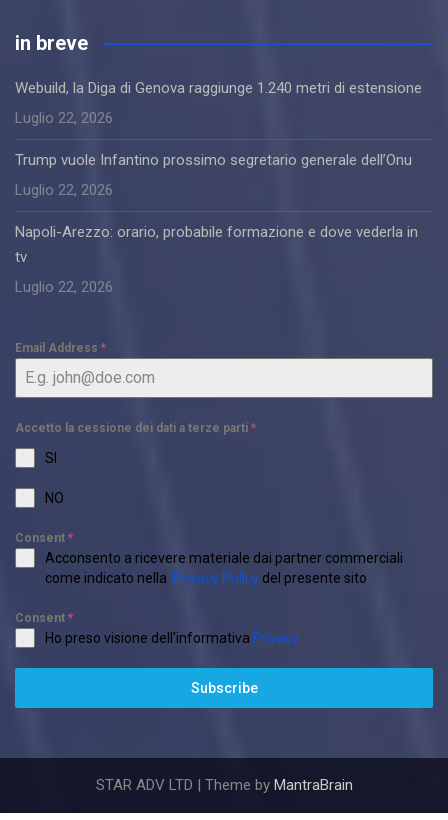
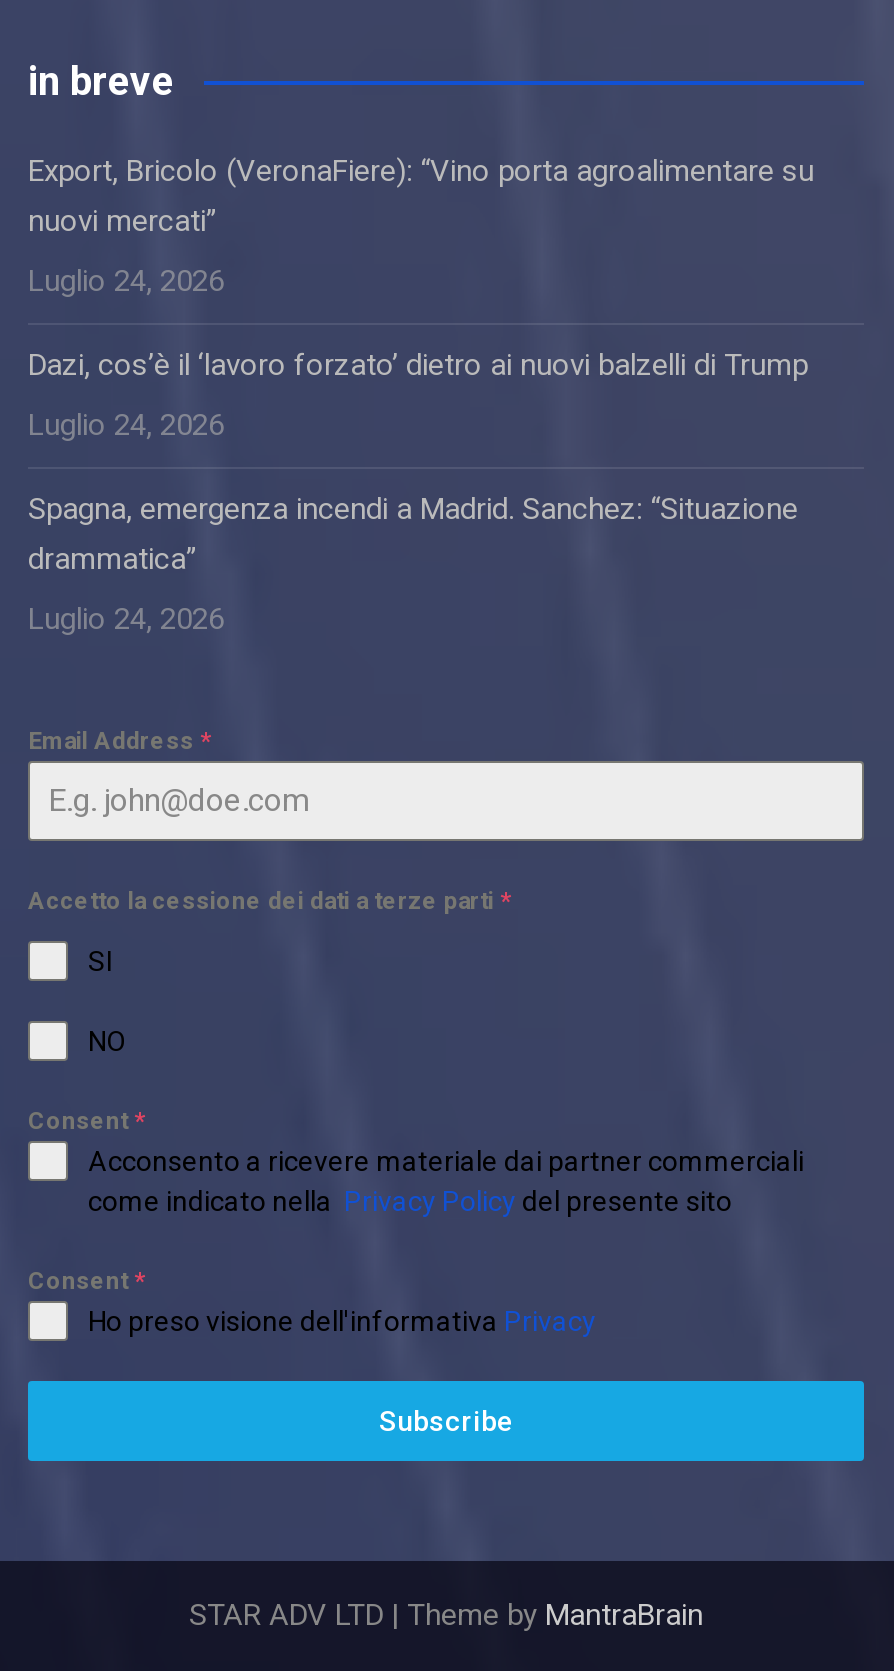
- Webuild, la Diga di Genova raggiunge 1.240 metri di estensione
+ Export, Bricolo (VeronaFiere): “Vino porta agroalimentare su
+ nuovi mercati”

- Luglio 22, 2026
+ Luglio 24, 2026

- Trump vuole Infantino prossimo segretario generale dell’Onu
+ Dazi, cos’è il ‘lavoro forzato’ dietro ai nuovi balzelli di Trump

- Luglio 22, 2026
+ Luglio 24, 2026

- Napoli-Arezzo: orario, probabile formazione e dove vederla in
- tv
+ Spagna, emergenza incendi a Madrid. Sanchez: “Situazione
+ drammatica”

- Luglio 22, 2026
+ Luglio 24, 2026
